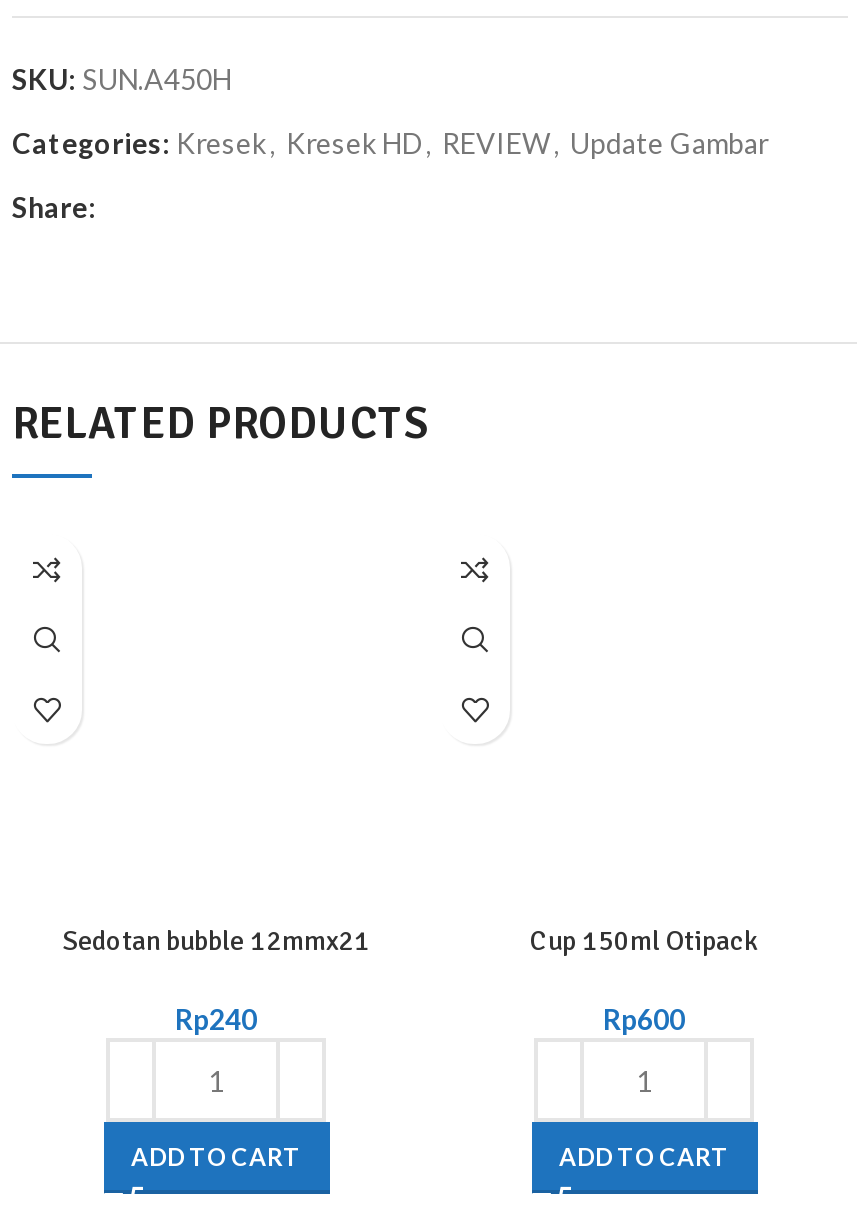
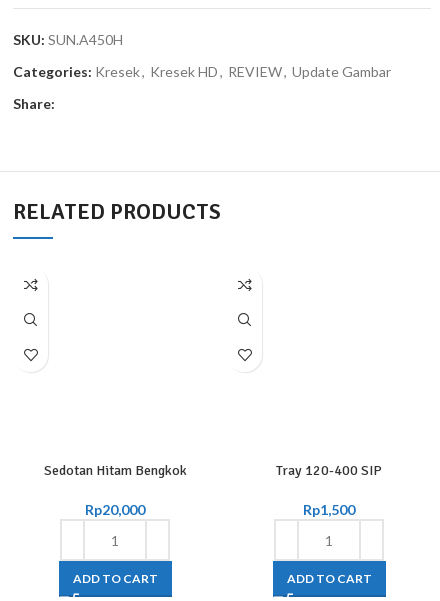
- Sedotan bubble 12mmx21
+ Sedotan Hitam Bengkok

- Cup 150ml Otipack
+ Tray 120-400 SIP

- Rp240
+ Rp20,000

- Rp600
+ Rp1,500
